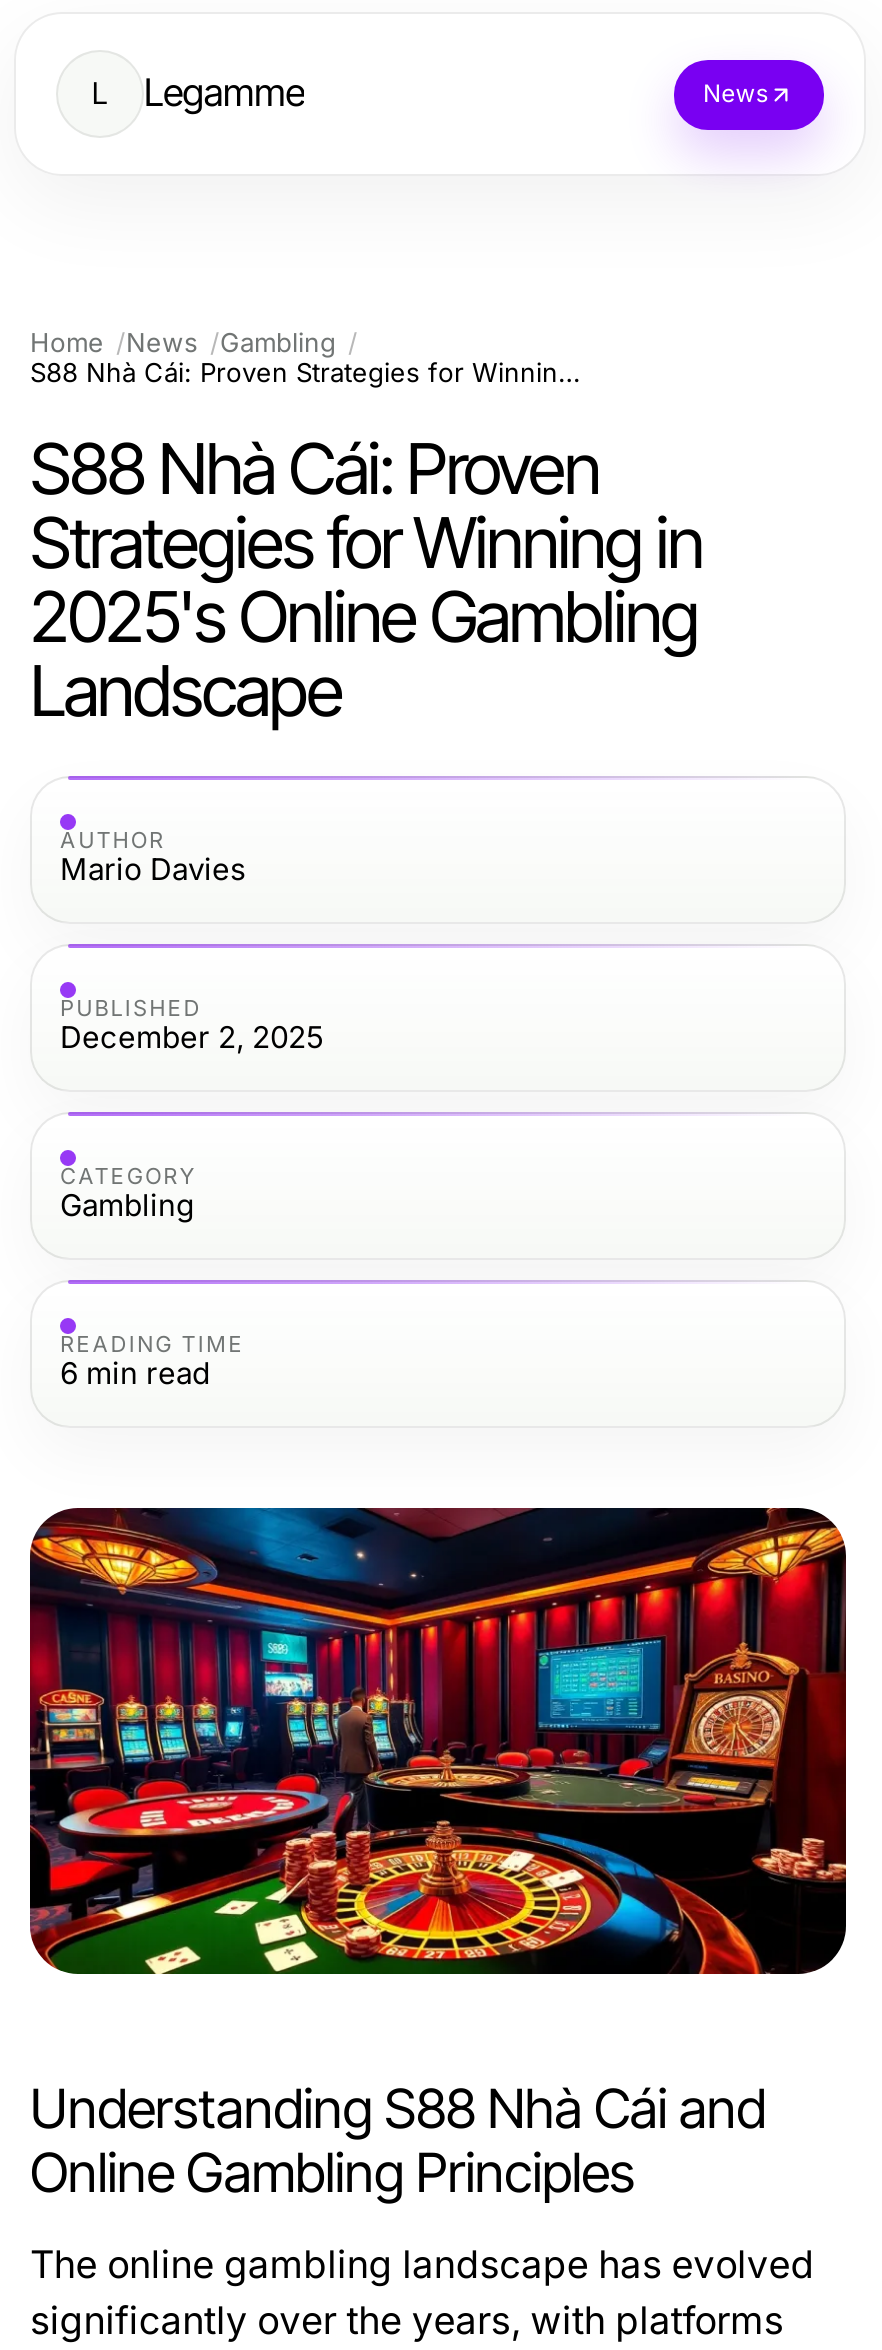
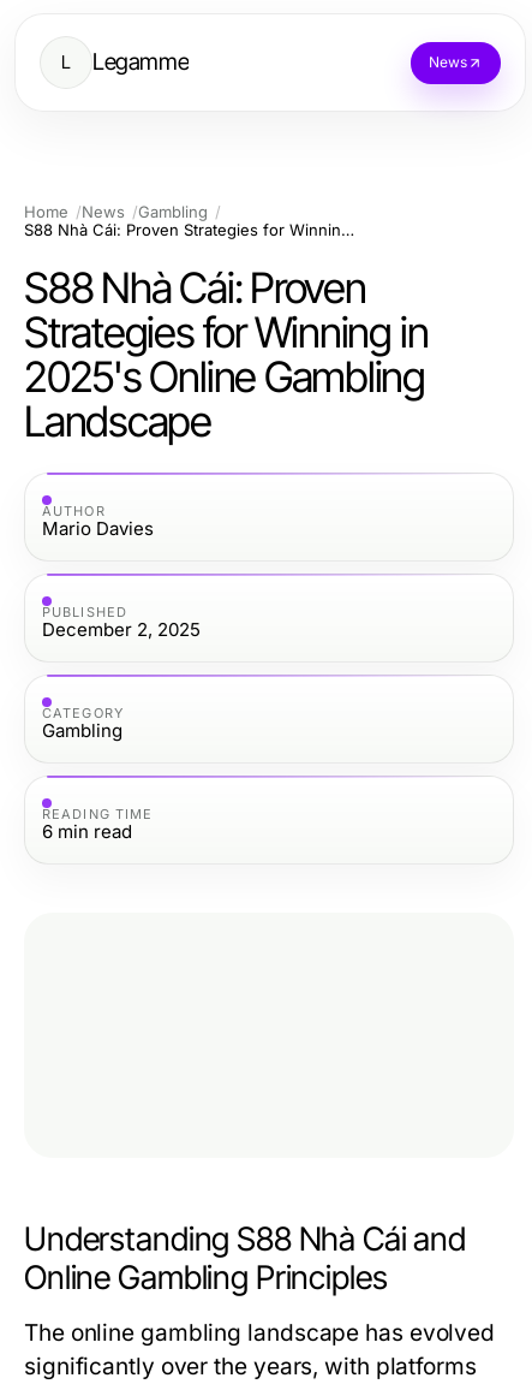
- [image]
